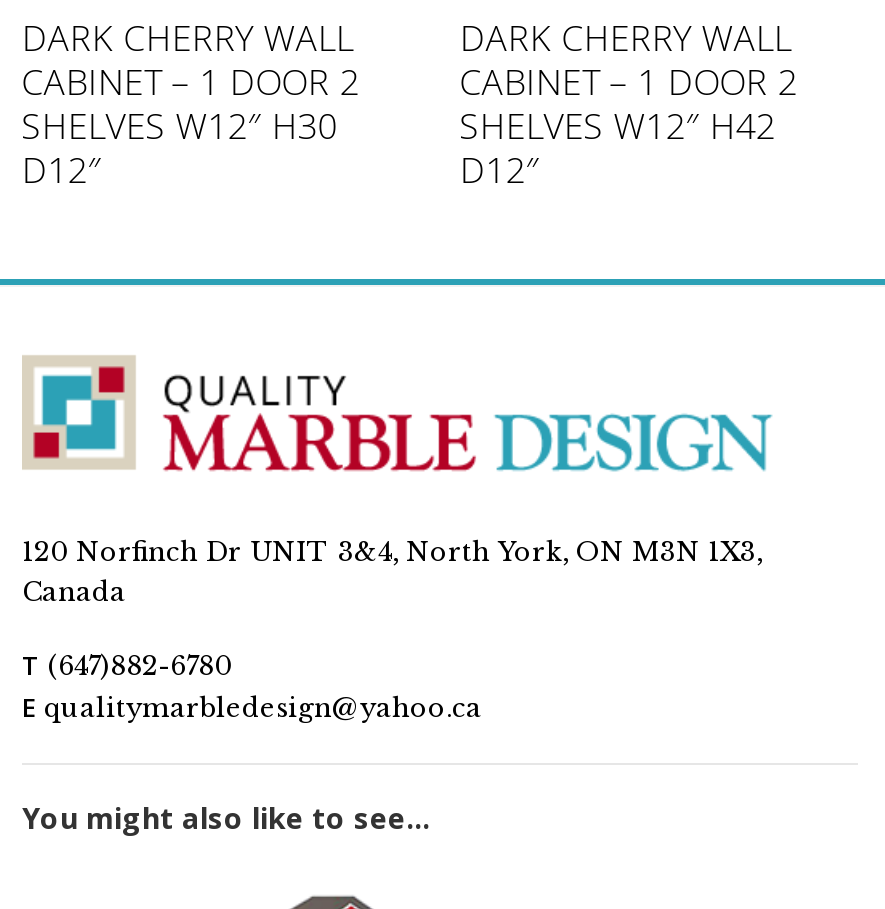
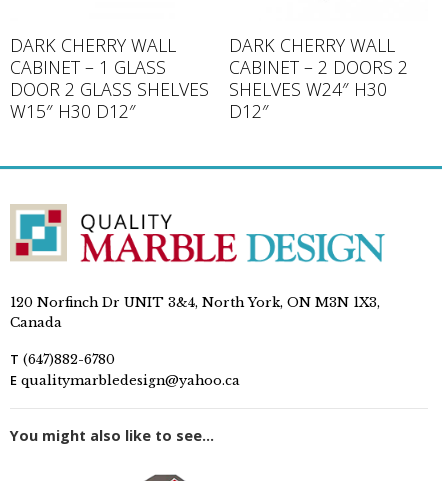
- CABINET – 1 DOOR 2
- SHELVES W12″ H30
- D12″
+ CABINET – 1 GLASS
+ DOOR 2 GLASS SHELVES
+ W15″ H30 D12″

- CABINET – 1 DOOR 2
+ CABINET – 2 DOORS 2

- SHELVES W12″ H42
+ SHELVES W24″ H30
